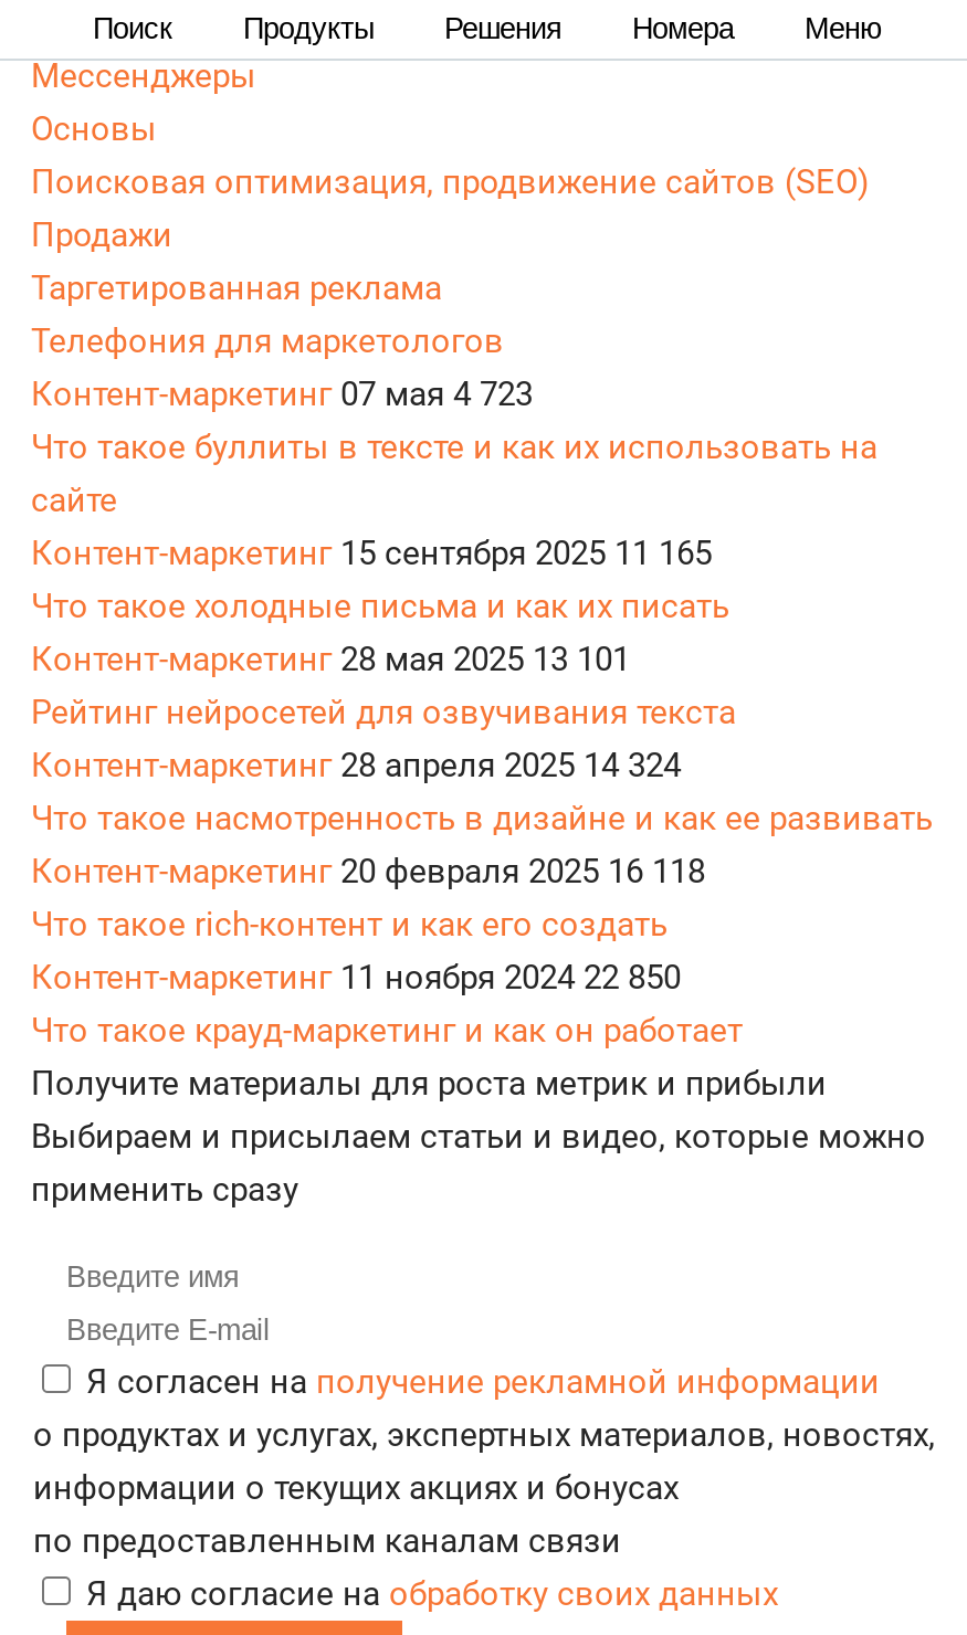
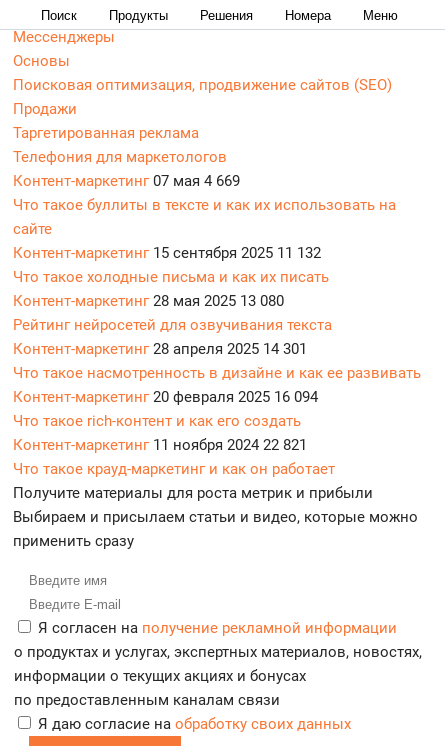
- Контент-маркетинг 07 мая 4 723
+ Контент-маркетинг 07 мая 4 669

- Контент-маркетинг 15 сентября 2025 11 165
+ Контент-маркетинг 15 сентября 2025 11 132

- Контент-маркетинг 28 мая 2025 13 101
+ Контент-маркетинг 28 мая 2025 13 080

- Контент-маркетинг 28 апреля 2025 14 324
+ Контент-маркетинг 28 апреля 2025 14 301

- Контент-маркетинг 20 февраля 2025 16 118
+ Контент-маркетинг 20 февраля 2025 16 094

- Контент-маркетинг 11 ноября 2024 22 850
+ Контент-маркетинг 11 ноября 2024 22 821
